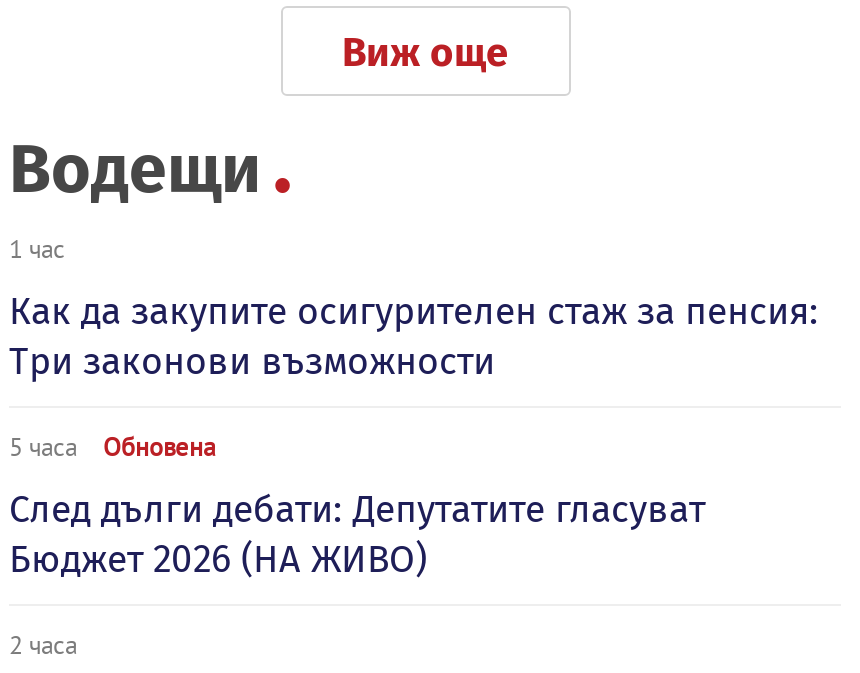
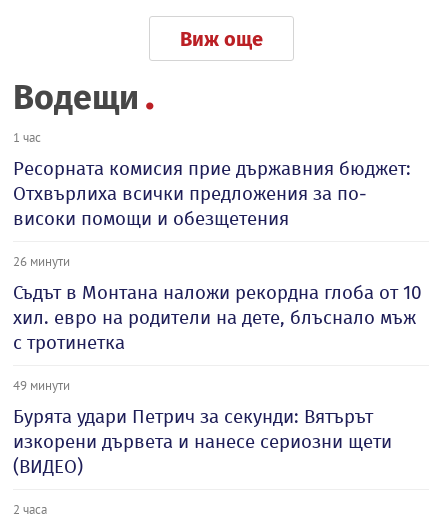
- Как да закупите осигурителен стаж за пенсия:
- Три законови възможности
- 5 часа
- Обновена
- След дълги дебати: Депутатите гласуват
- Бюджет 2026 (НА ЖИВО)
+ Ресорната комисия прие държавния бюджет:
+ Отхвърлиха всички предложения за по-
+ високи помощи и обезщетения
+ 26 минути
+ Съдът в Монтана наложи рекордна глоба от 10
+ хил. евро на родители на дете, блъснало мъж
+ с тротинетка
+ 49 минути
+ Бурята удари Петрич за секунди: Вятърът
+ изкорени дървета и нанесе сериозни щети
+ (ВИДЕО)
